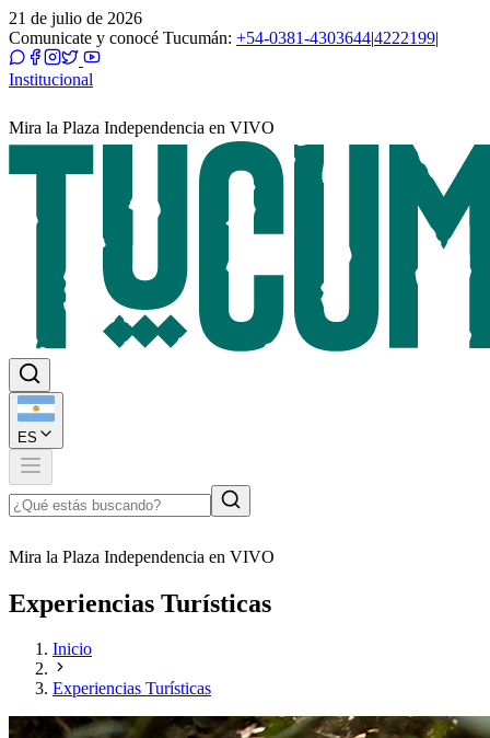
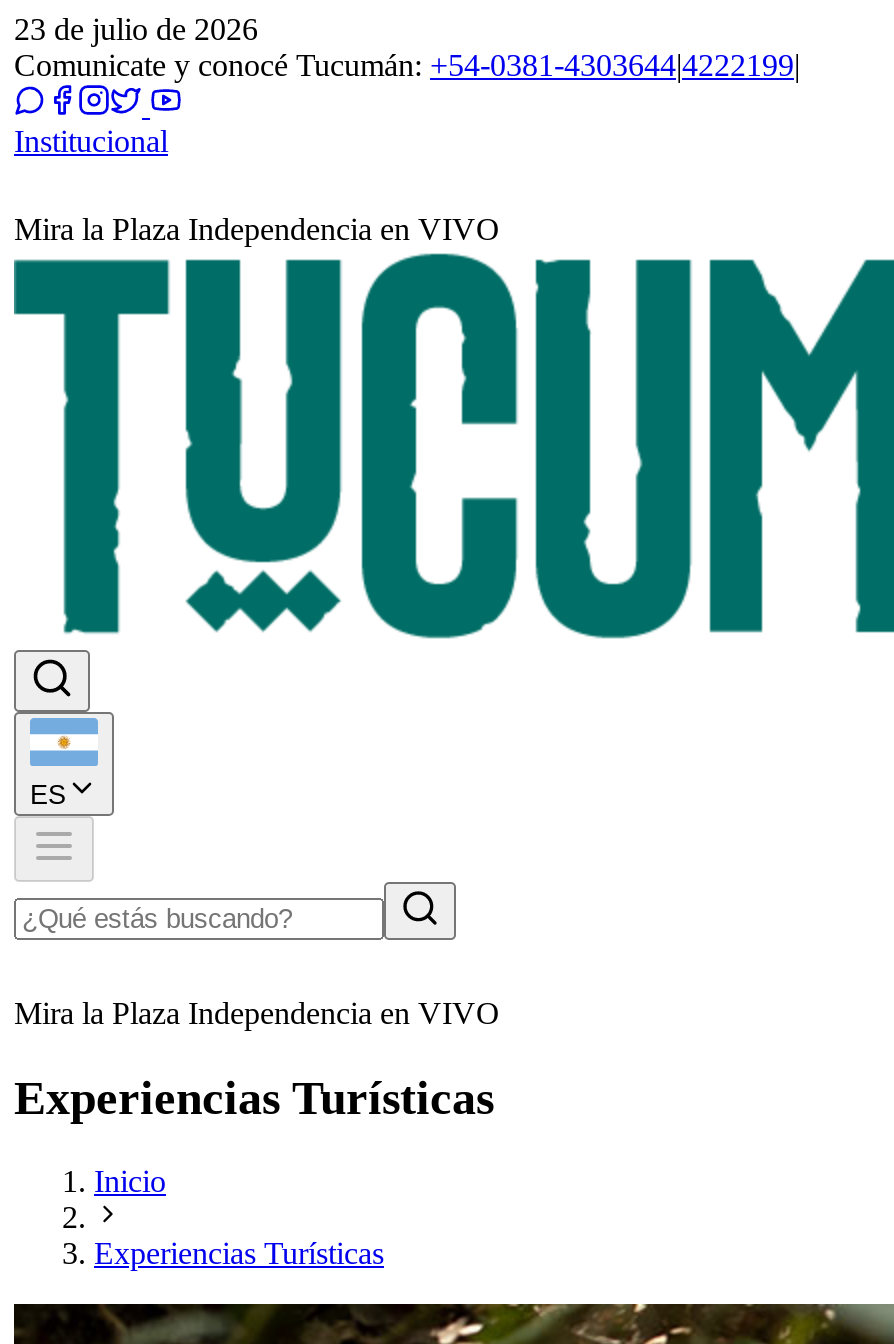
- 21 de julio de 2026
+ 23 de julio de 2026
